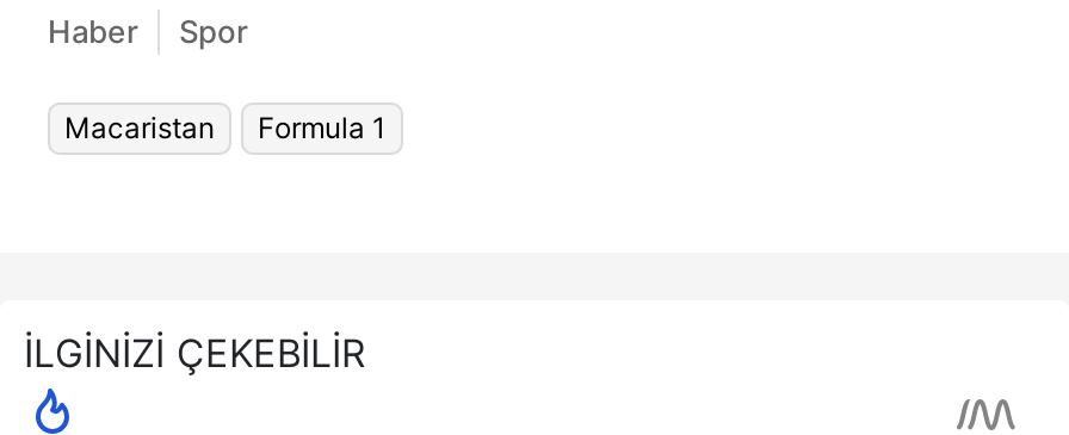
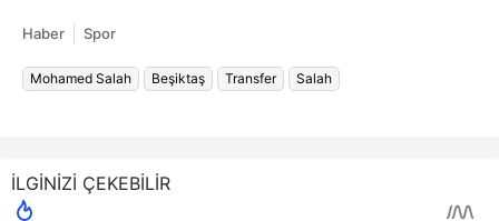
- Macaristan
- Formula 1
+ Mohamed Salah
+ Beşiktaş
+ Transfer
+ Salah
